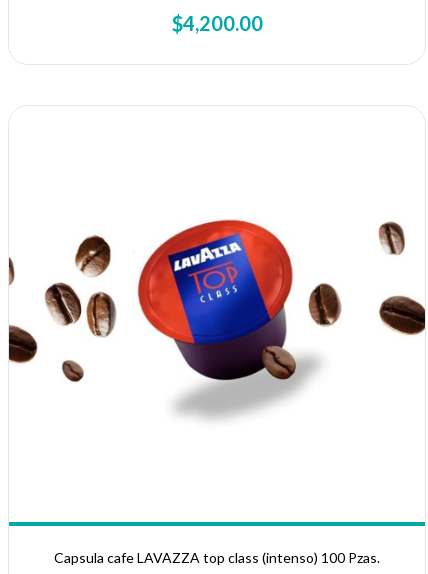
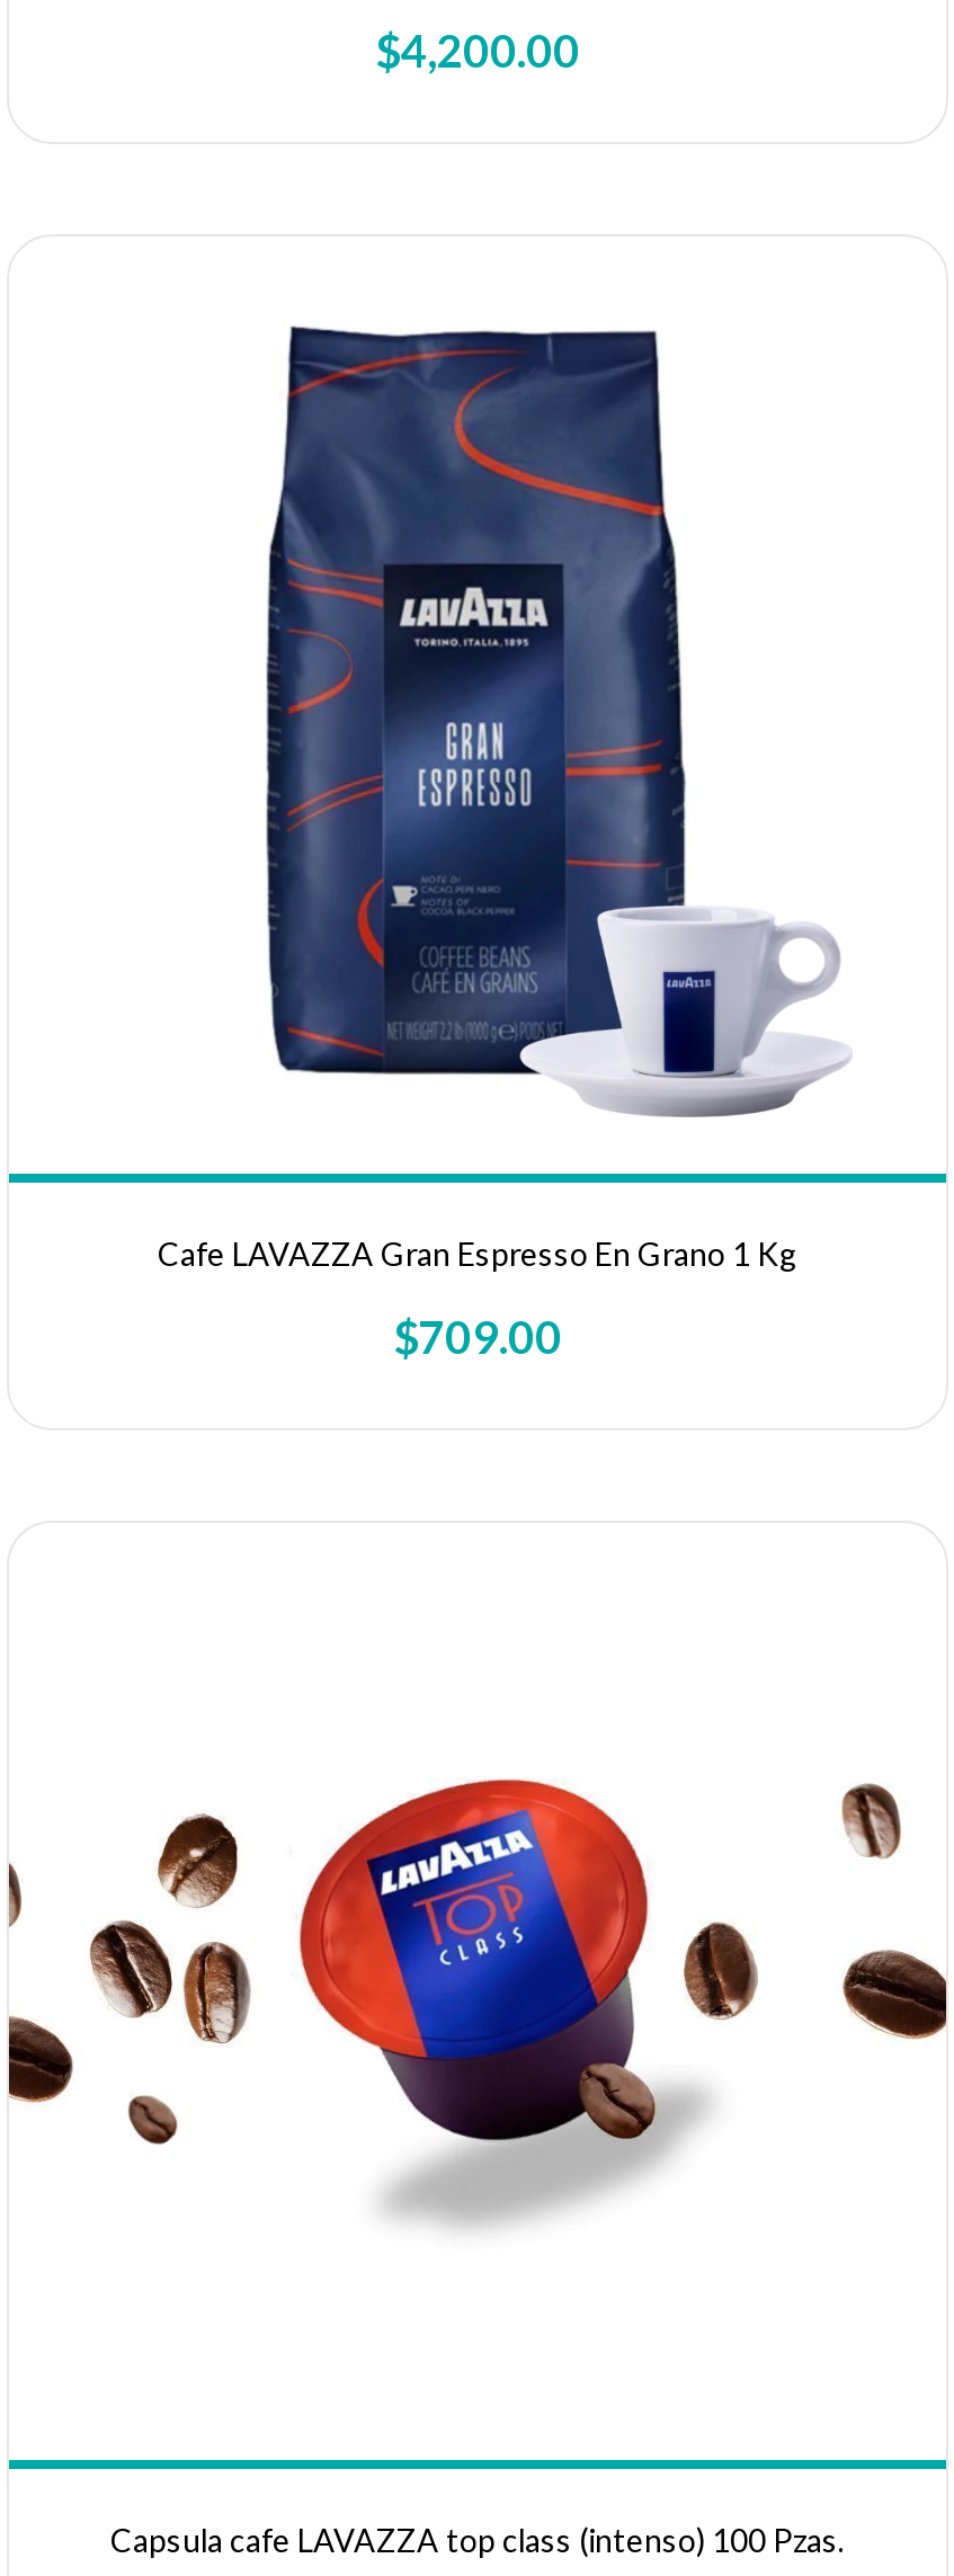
+ Cafe LAVAZZA Gran Espresso En Grano 1 Kg
+ $709.00

+ [image]
